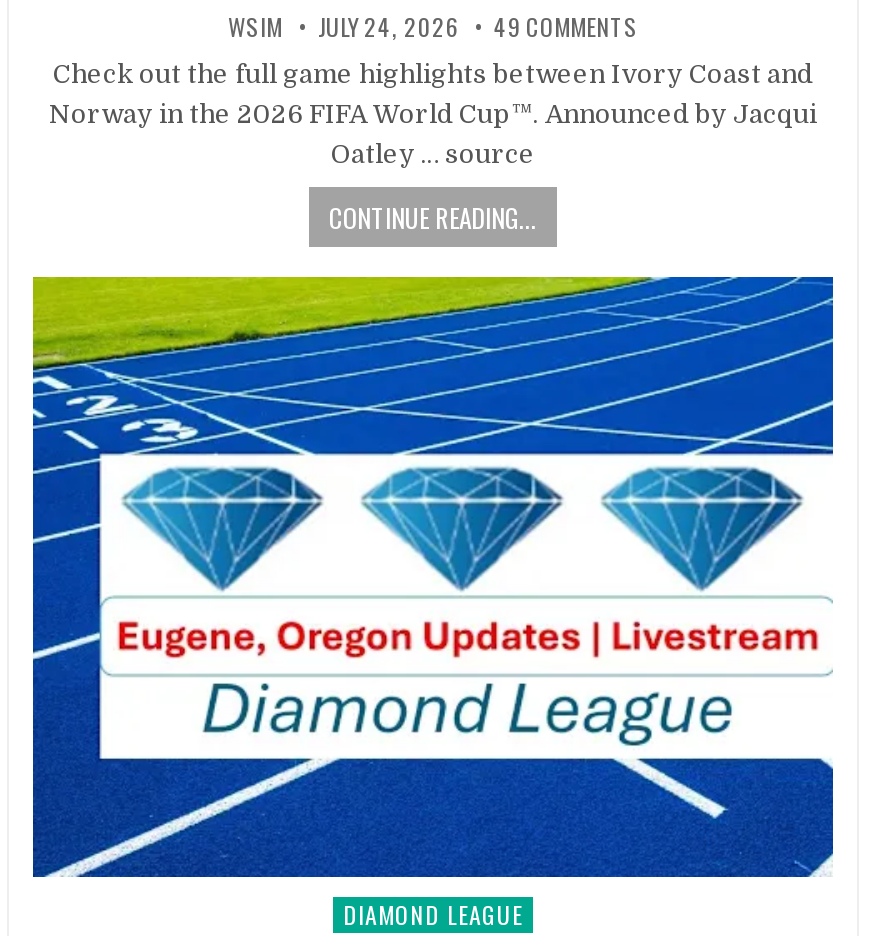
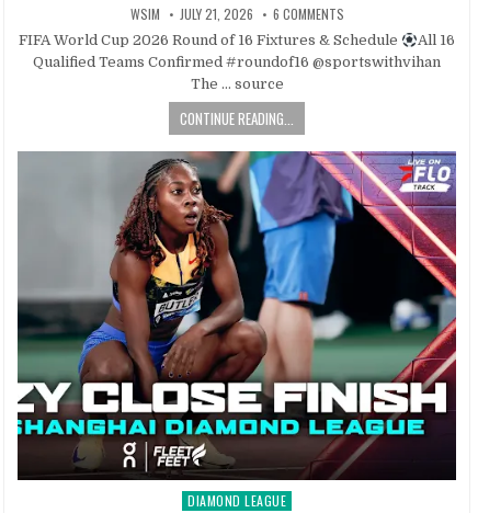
- JULY 24, 2026
- 49 COMMENTS
+ JULY 21, 2026
+ 6 COMMENTS

- Check out the full game highlights between Ivory Coast and
- Norway in the 2026 FIFA World Cup™. Announced by Jacqui
- Oatley … source
+ FIFA World Cup 2026 Round of 16 Fixtures & Schedule
+ All 16
+ Qualified Teams Confirmed #roundof16 @sportswithvihan
+ The … source

- [image]
+ [image]
